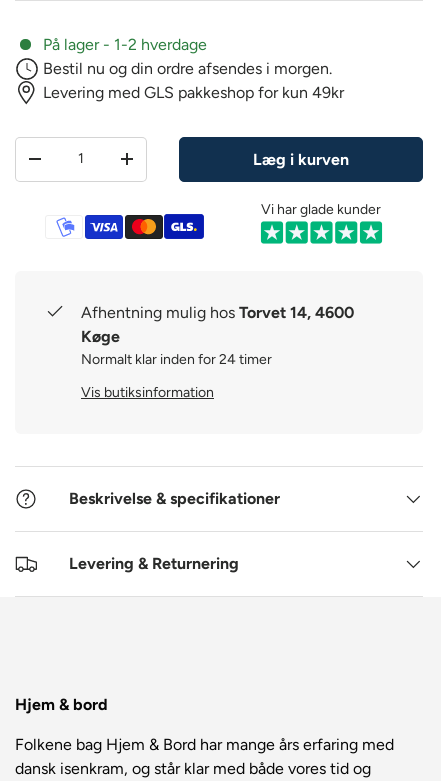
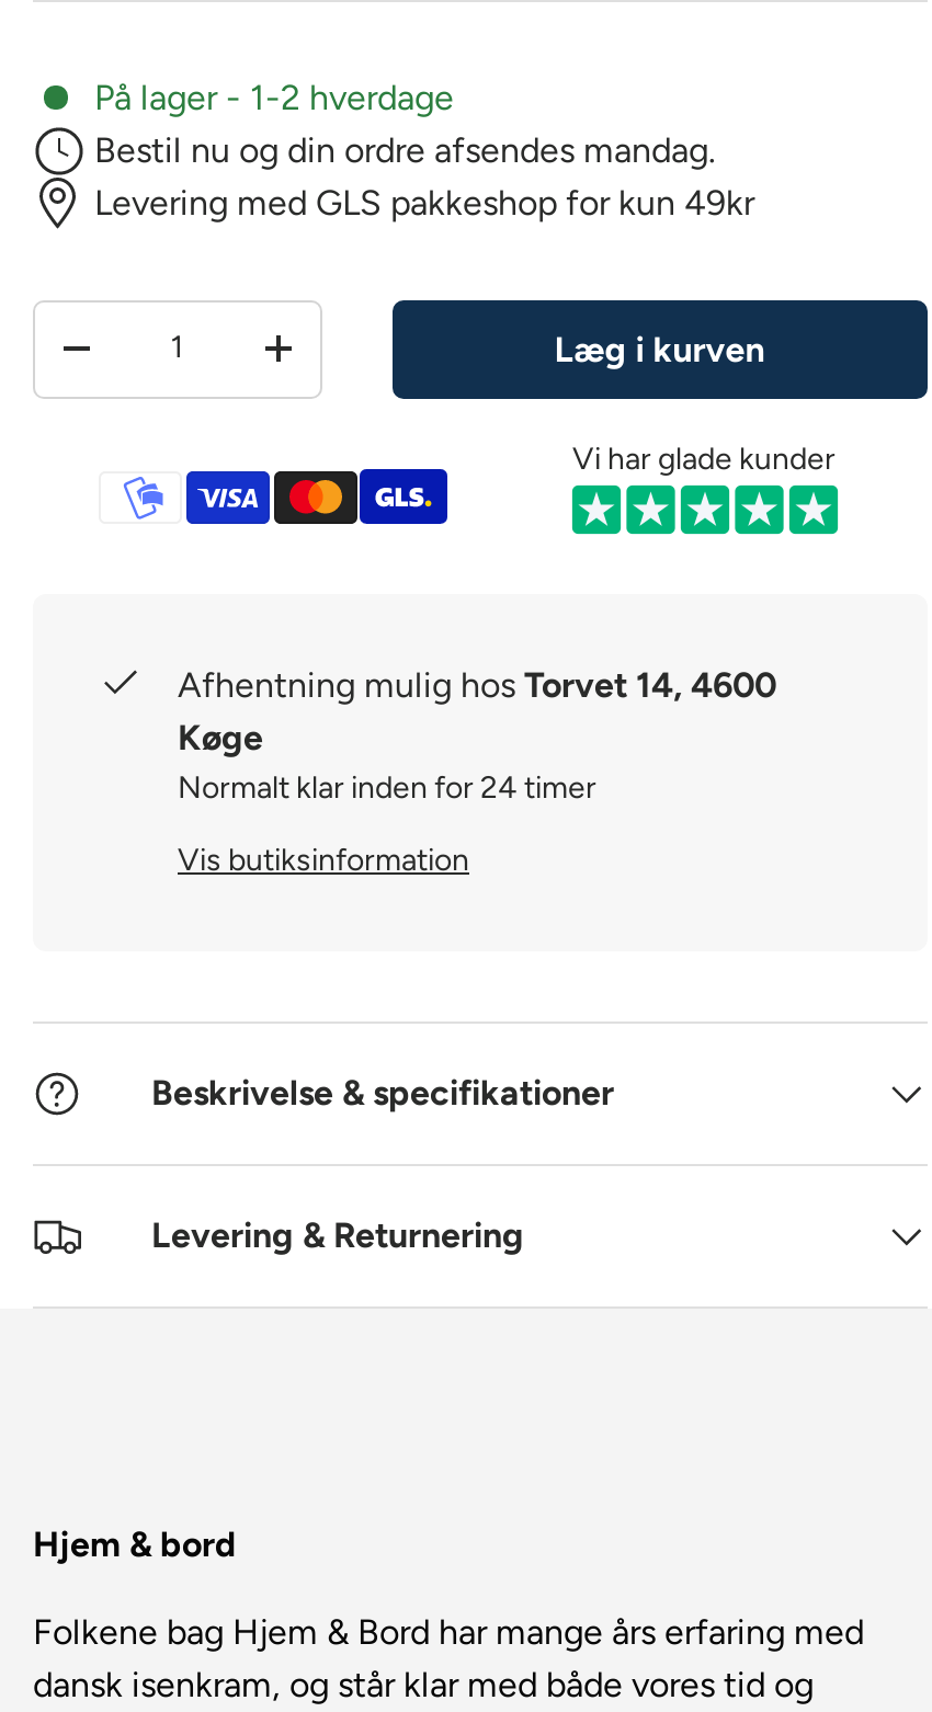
- Bestil nu og din ordre afsendes i morgen.
+ Bestil nu og din ordre afsendes mandag.
